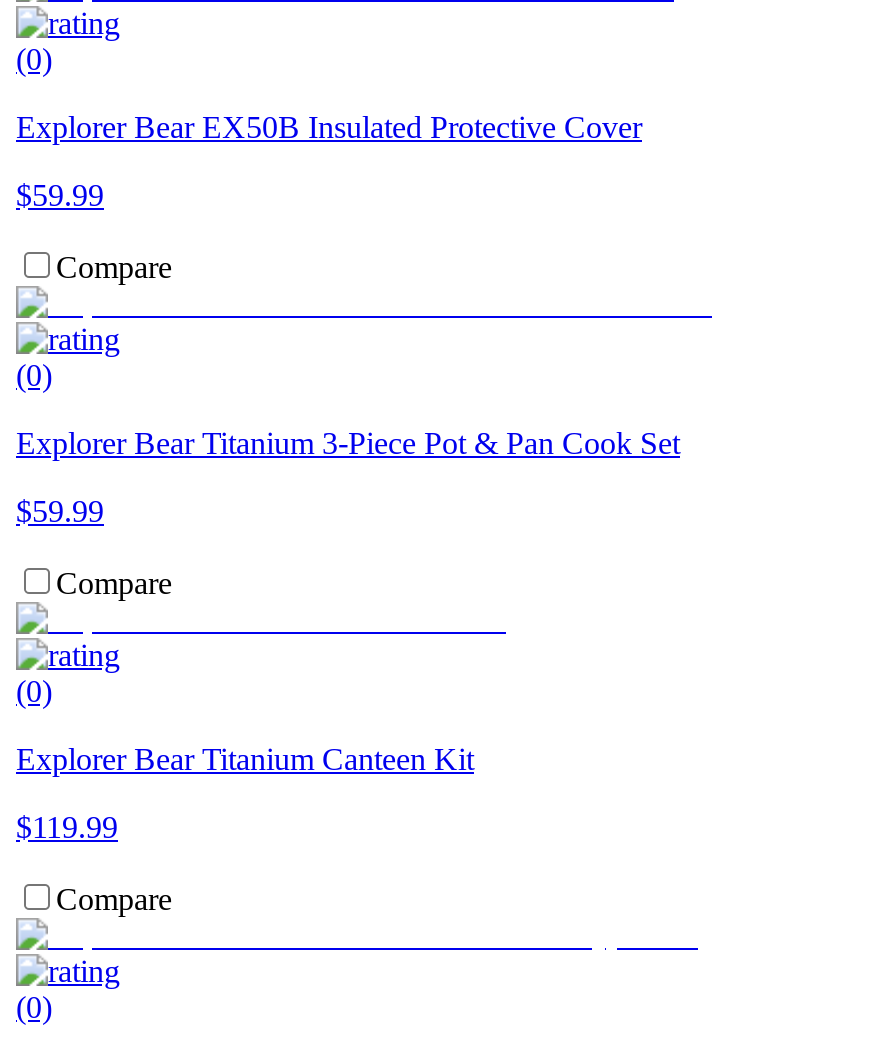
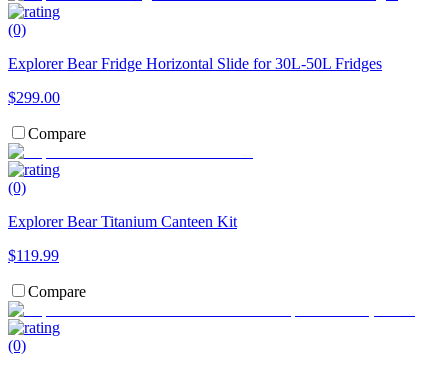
- Explorer Bear EX50B Insulated Protective Cover
- $59.99
- Compare
- (0)
- Explorer Bear Titanium 3-Piece Pot & Pan Cook Set
- $59.99
+ Explorer Bear Fridge Horizontal Slide for 30L-50L Fridges
+ $299.00
